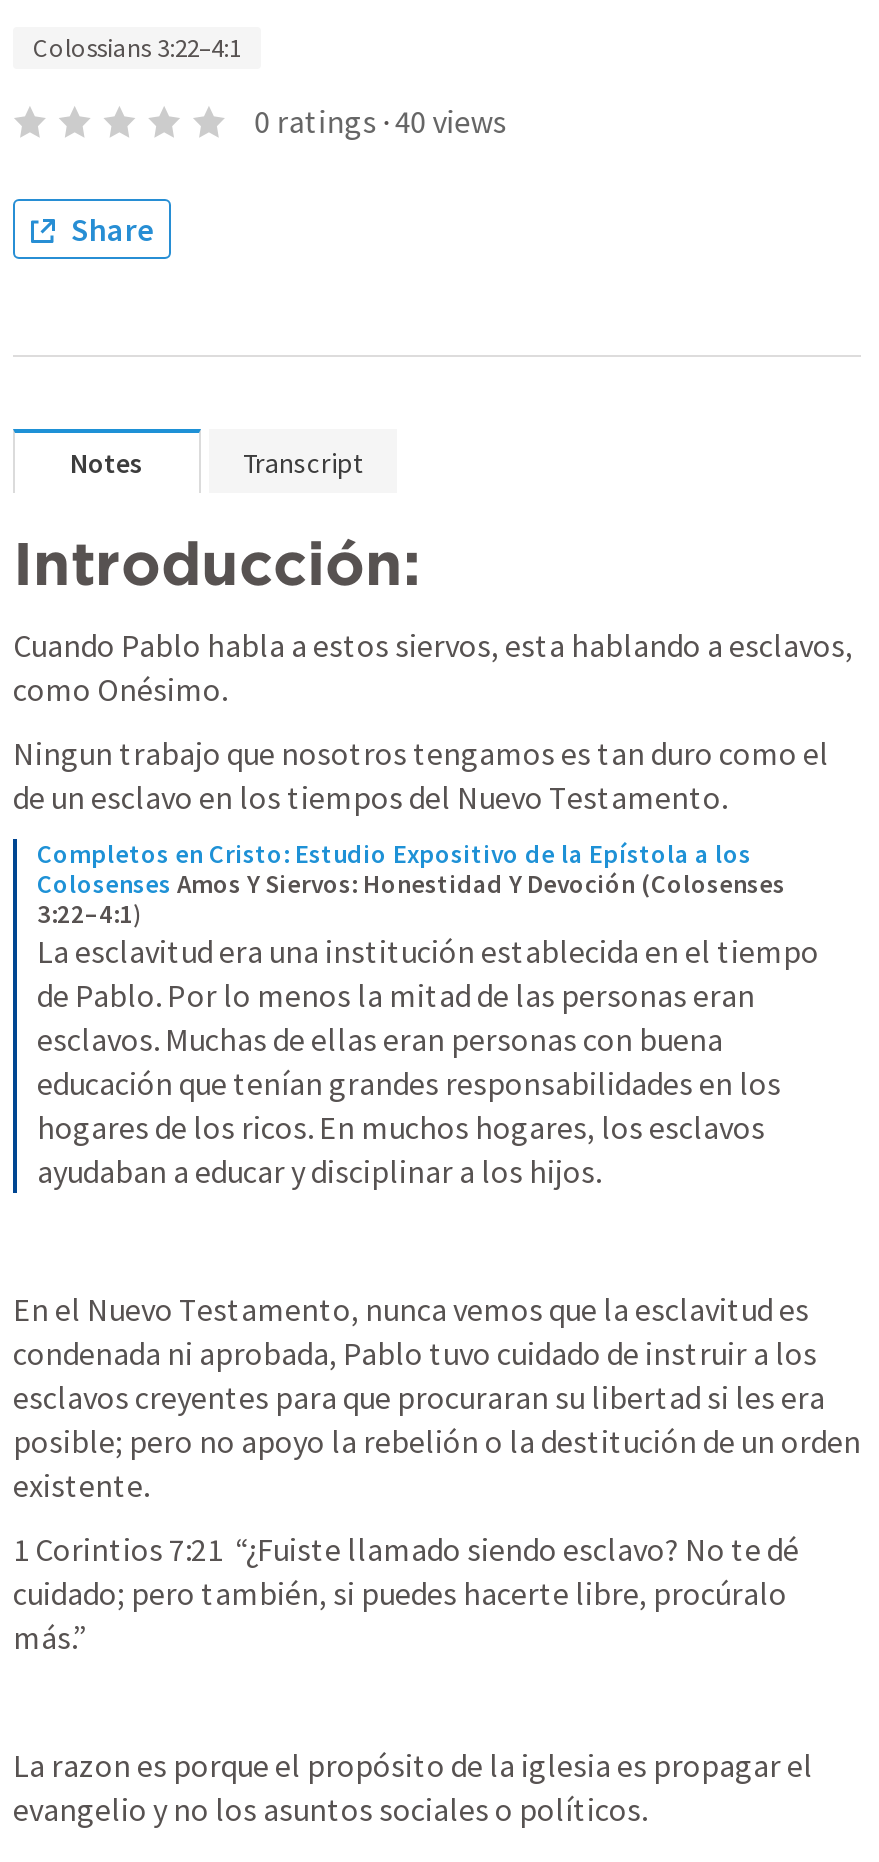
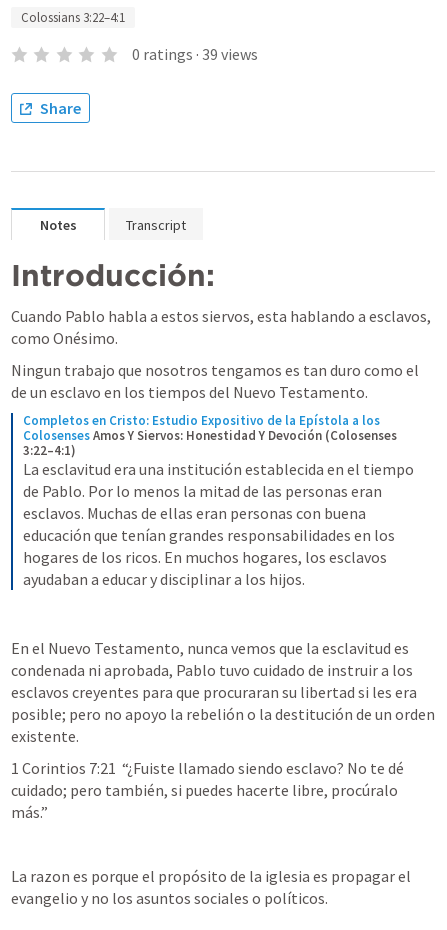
- 0 ratings · 40 views
+ 0 ratings · 39 views
